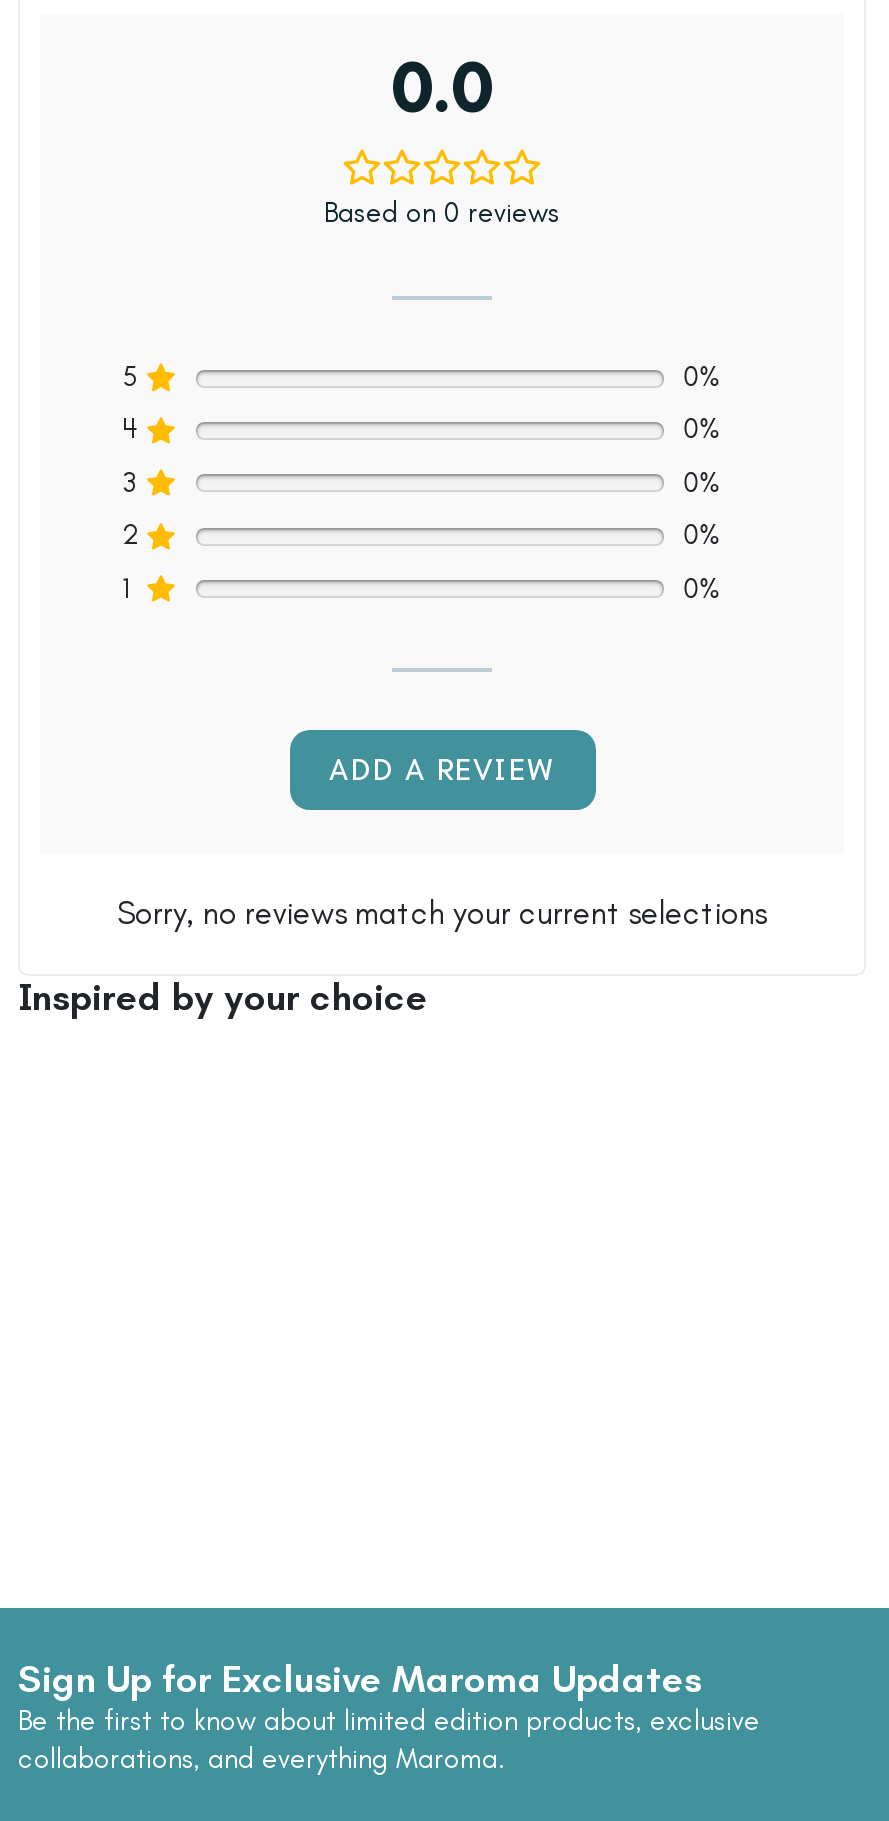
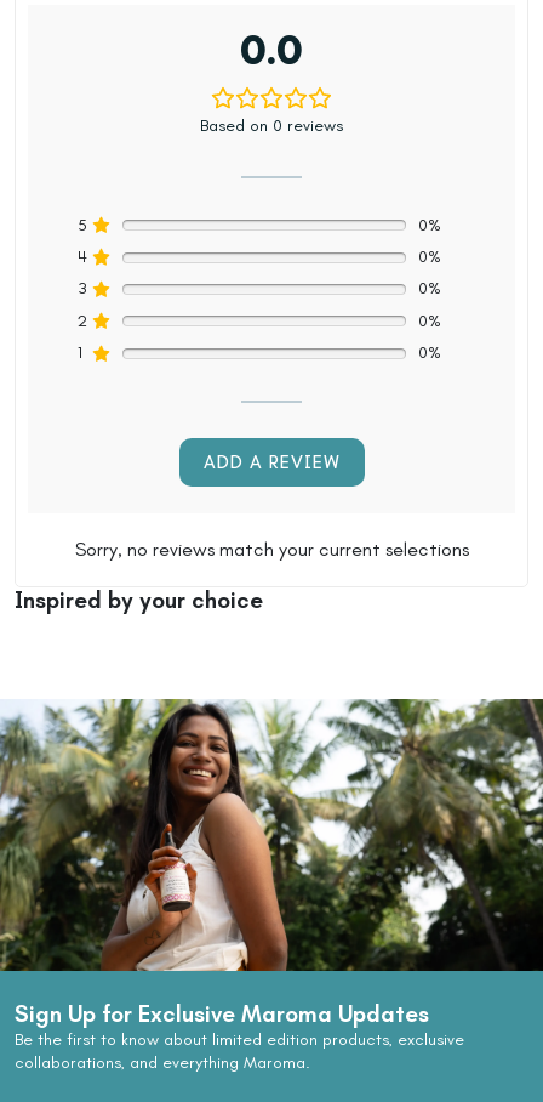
+ [image]
